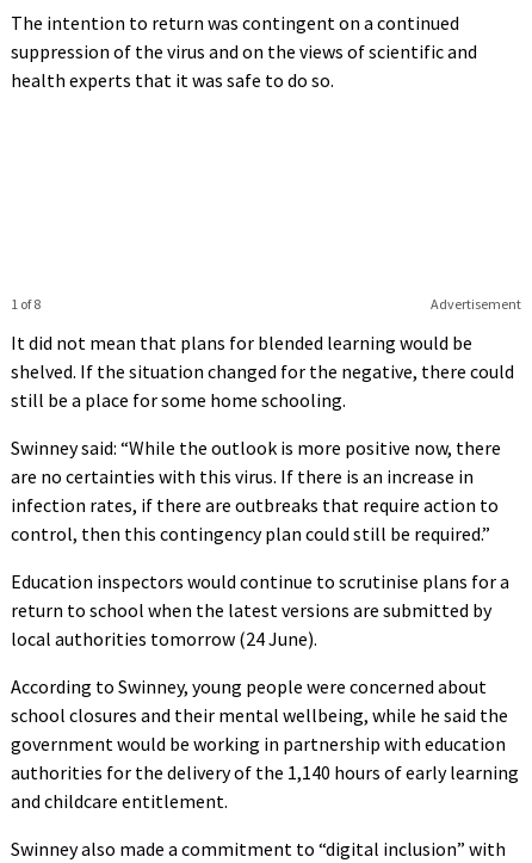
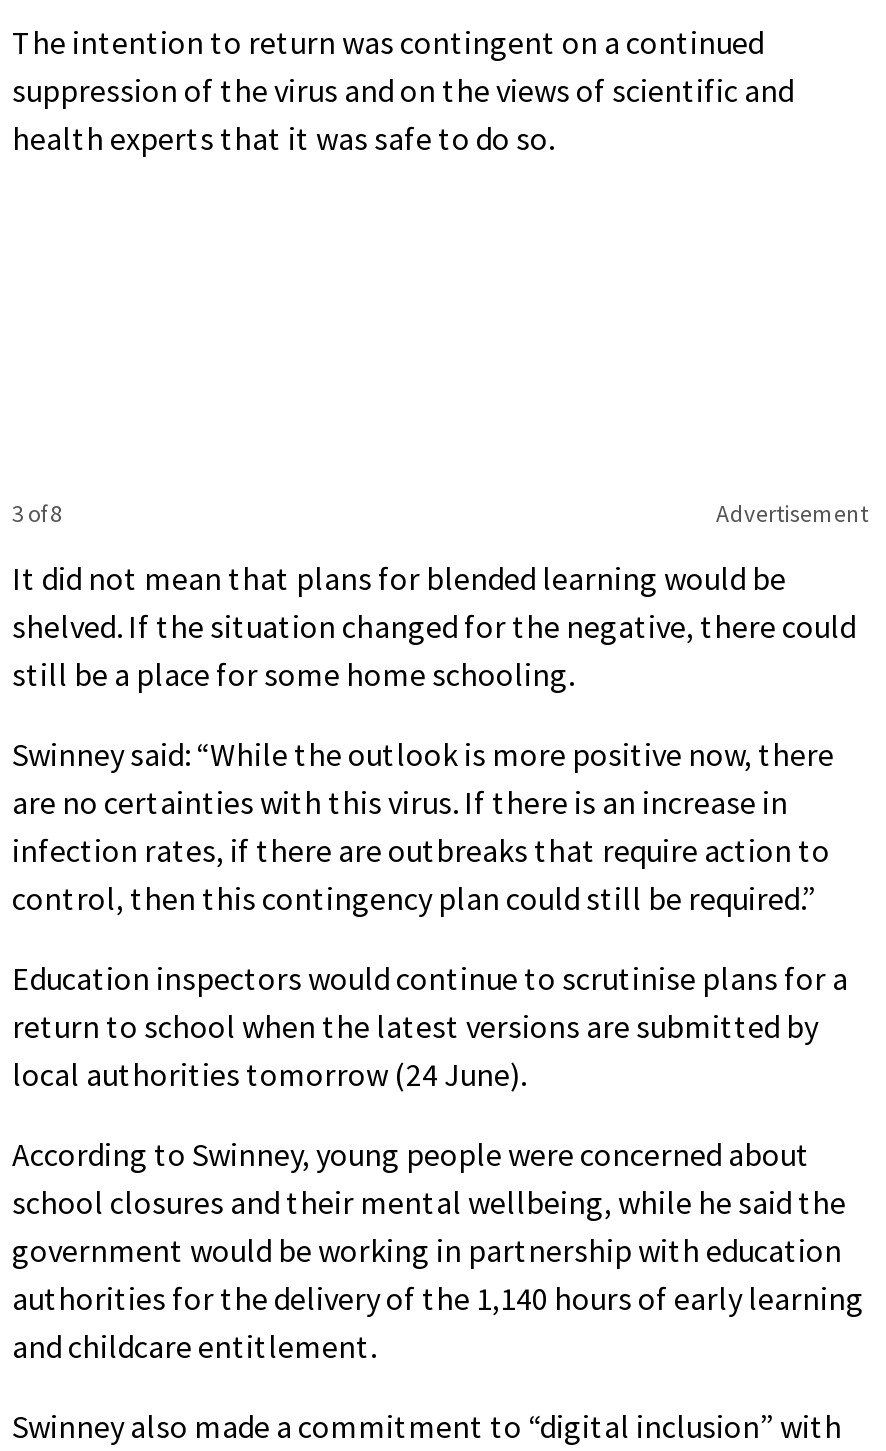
- 1 of 8
+ 3 of 8
